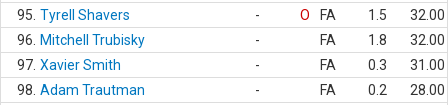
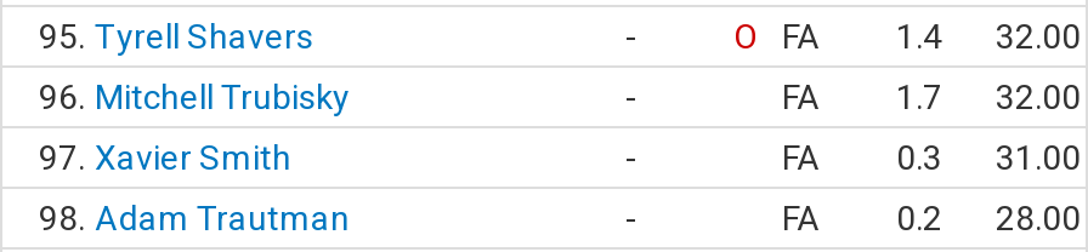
- O FA 1.5 32.00
+ O FA 1.4 32.00

- FA 1.8 32.00
+ FA 1.7 32.00
